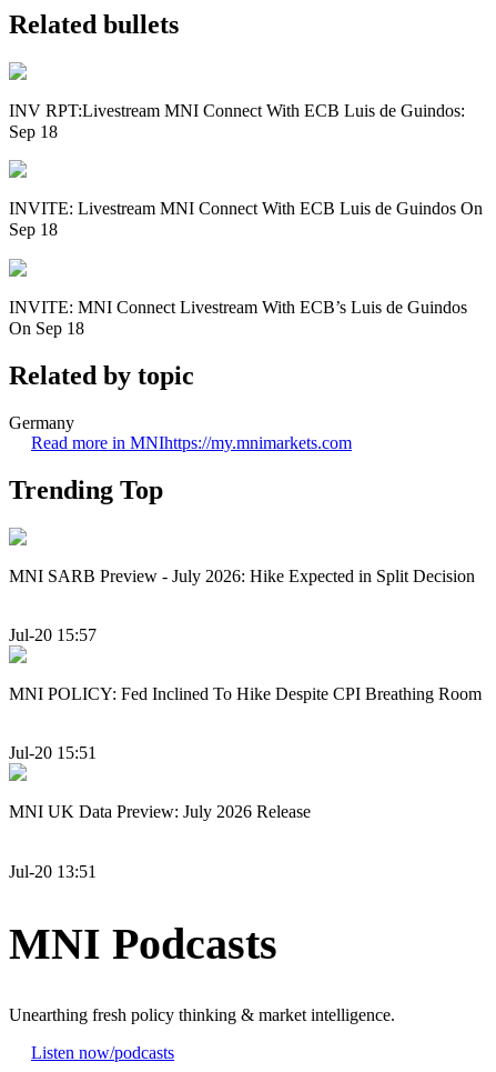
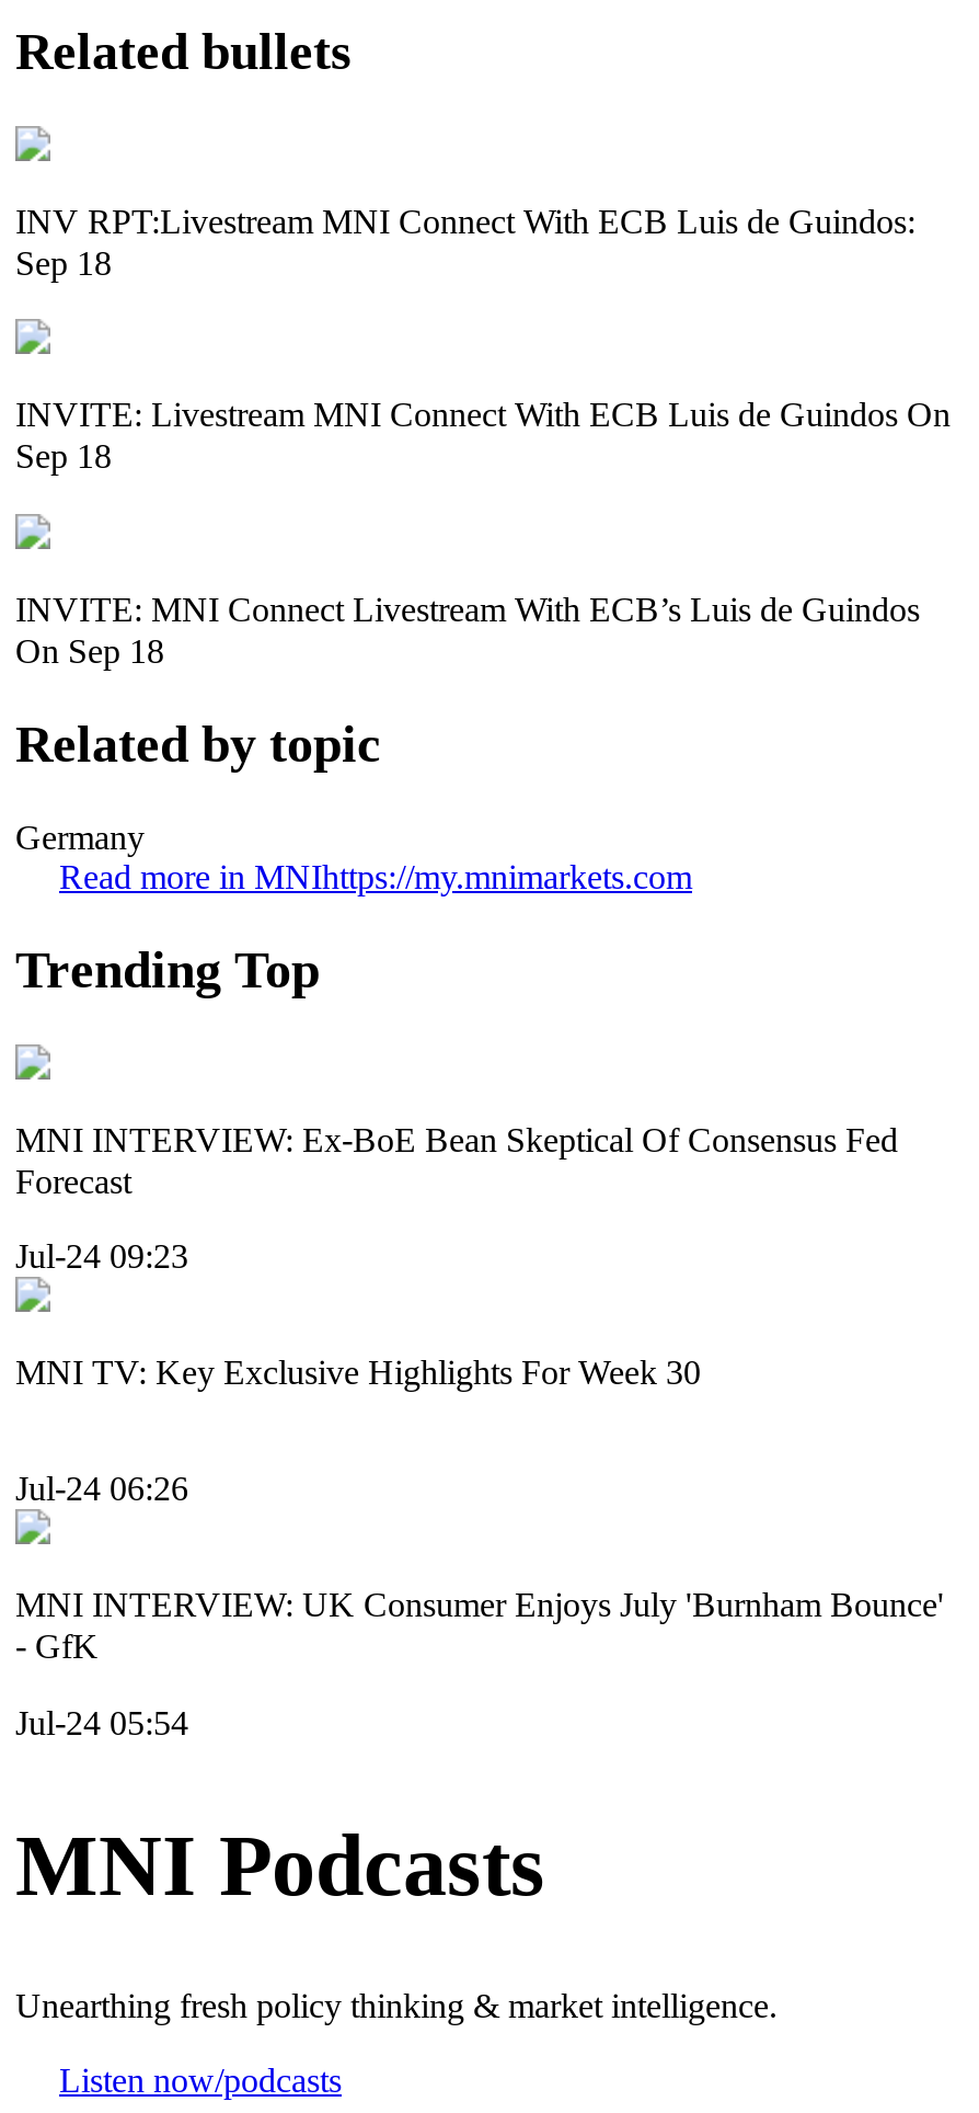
- MNI SARB Preview - July 2026: Hike Expected in Split Decision
+ MNI INTERVIEW: Ex-BoE Bean Skeptical Of Consensus Fed
+ Forecast

- Jul-20 15:57
+ Jul-24 09:23

- MNI POLICY: Fed Inclined To Hike Despite CPI Breathing Room
+ MNI TV: Key Exclusive Highlights For Week 30

- Jul-20 15:51
+ Jul-24 06:26

- MNI UK Data Preview: July 2026 Release
+ MNI INTERVIEW: UK Consumer Enjoys July 'Burnham Bounce'
+ - GfK

- Jul-20 13:51
+ Jul-24 05:54
